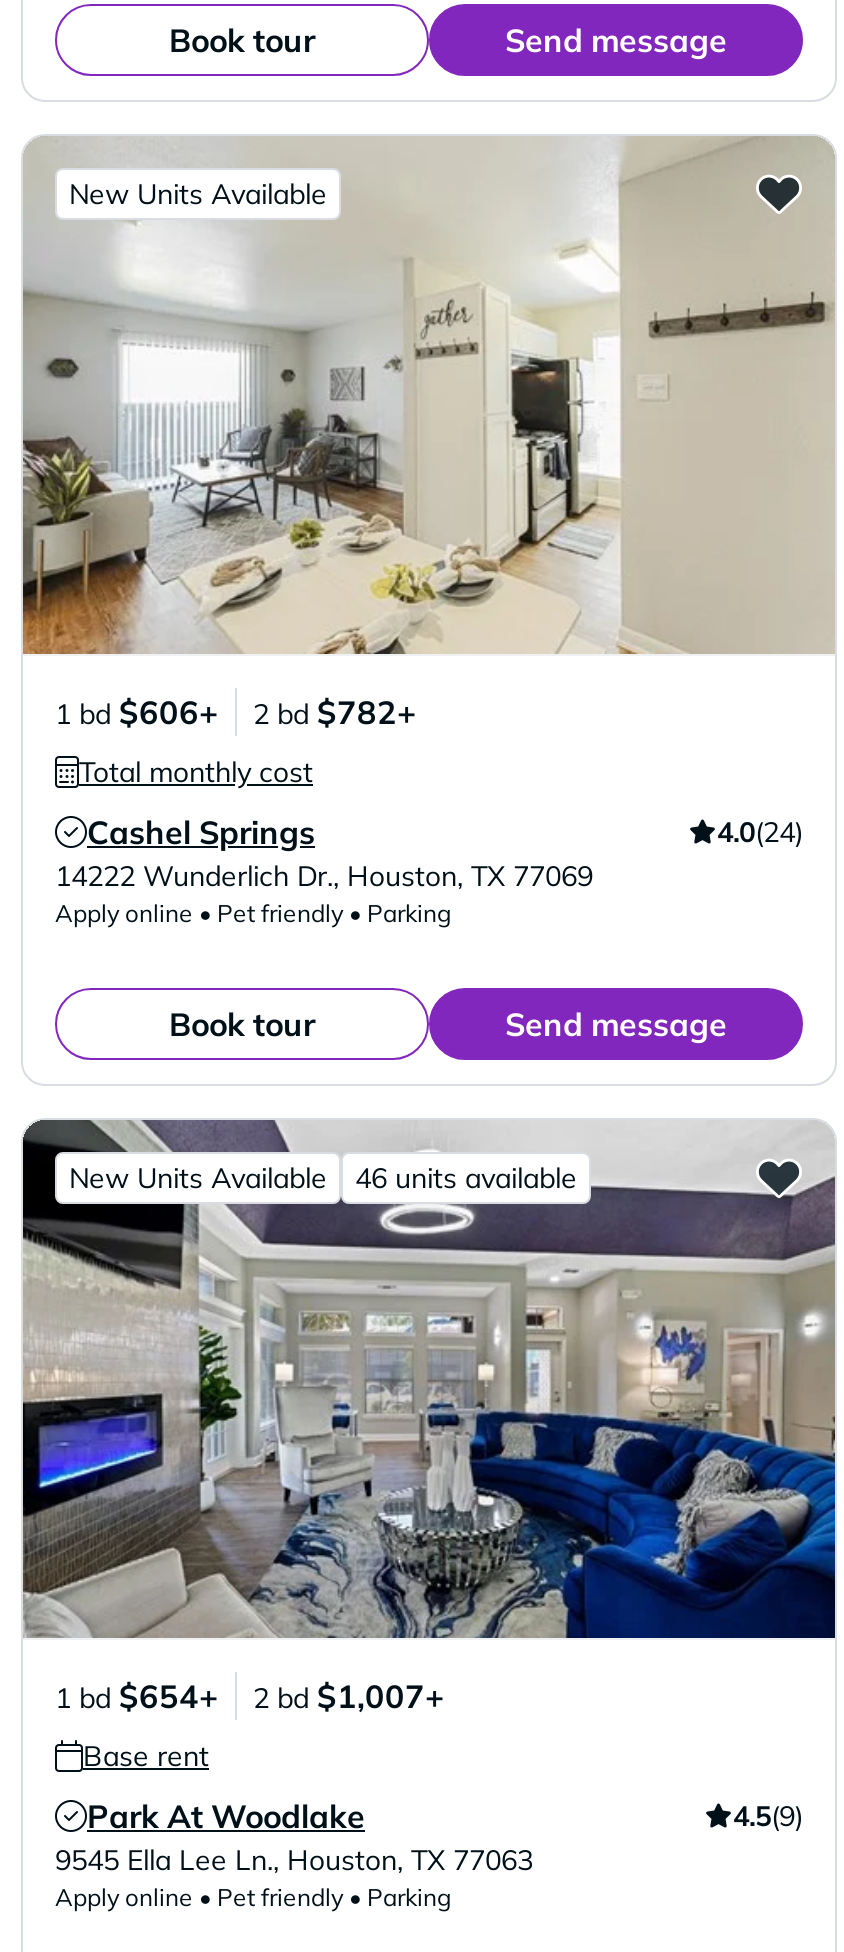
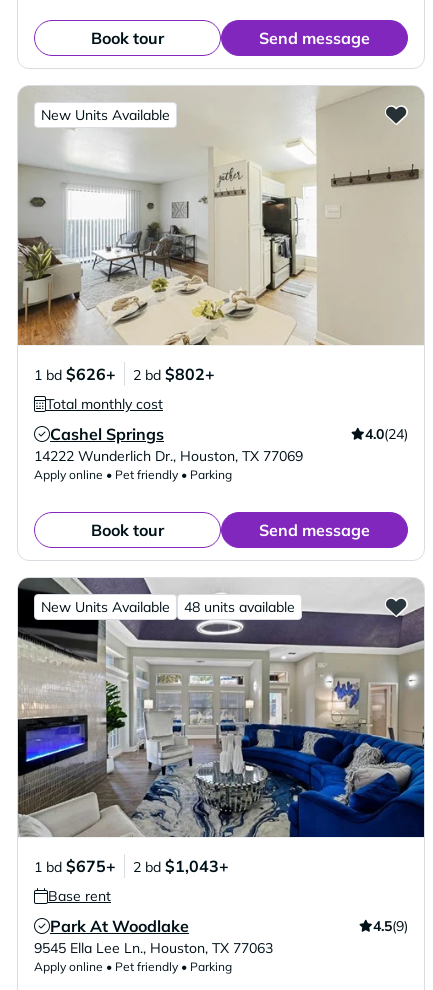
- 1 bd $606+
+ 1 bd $626+

- 2 bd $782+
+ 2 bd $802+

- 46 units available
+ 48 units available

- 1 bd $654+
+ 1 bd $675+

- 2 bd $1,007+
+ 2 bd $1,043+
